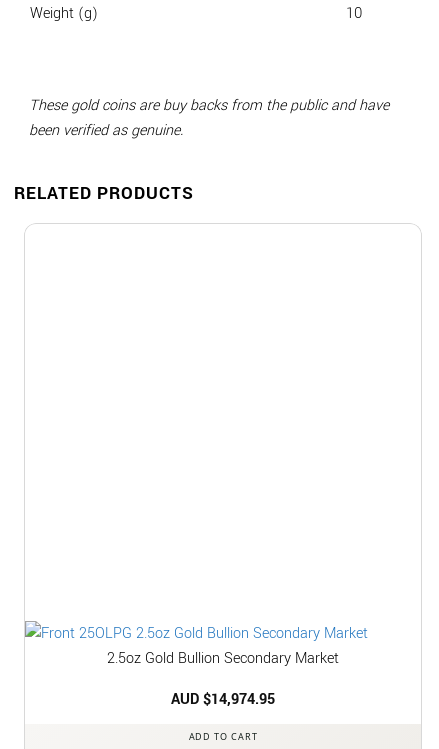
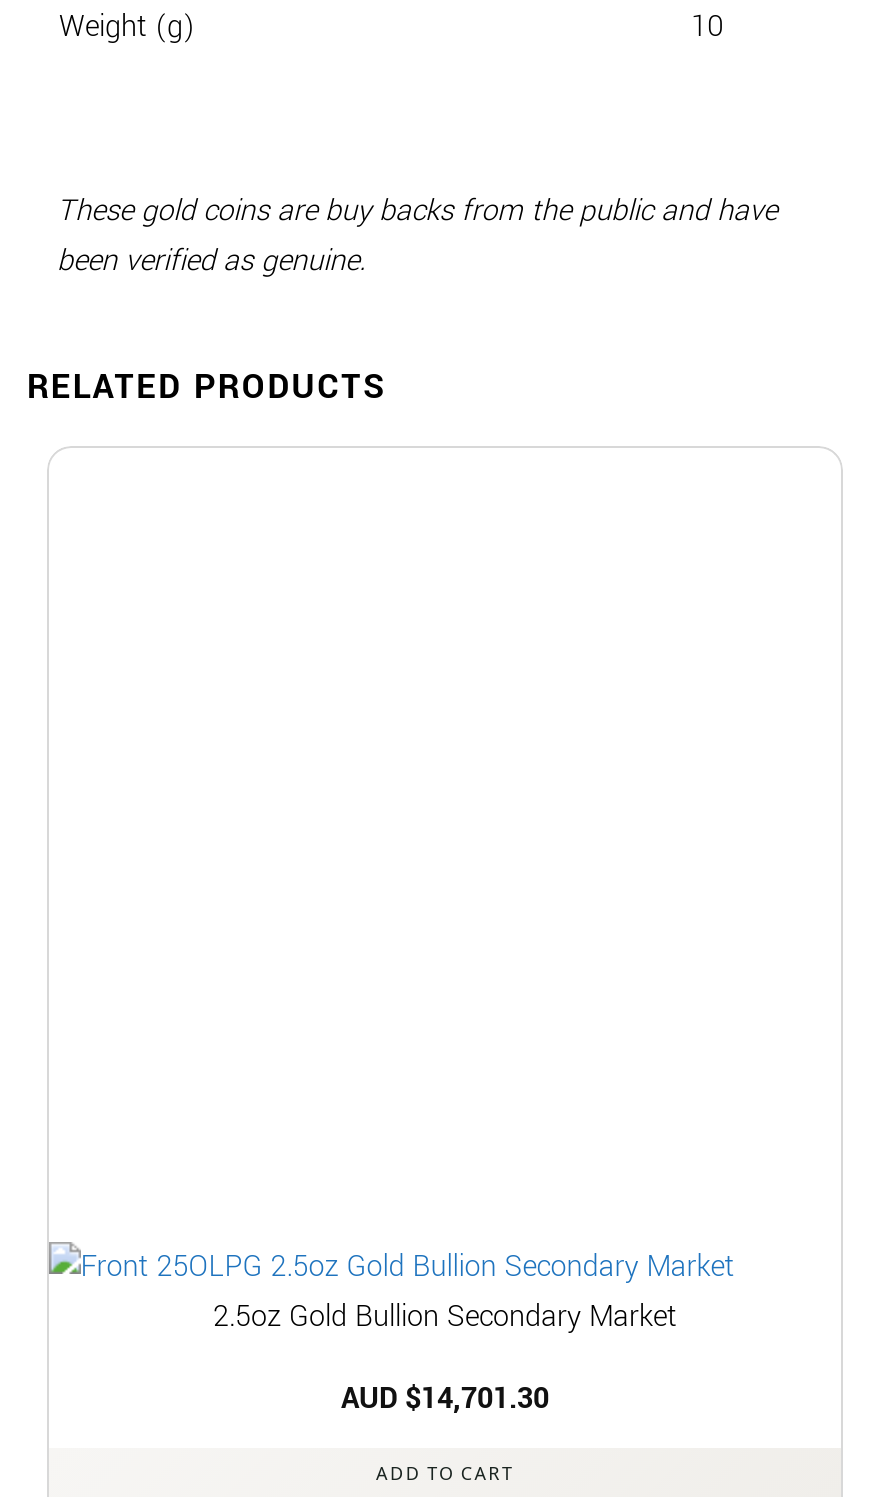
- AUD $14,974.95
+ AUD $14,701.30
